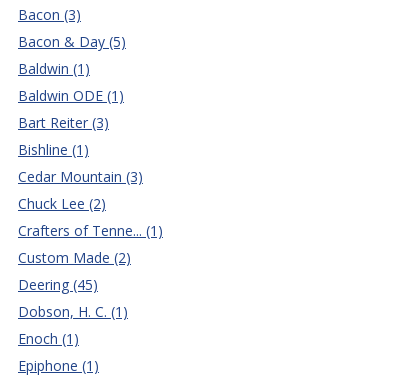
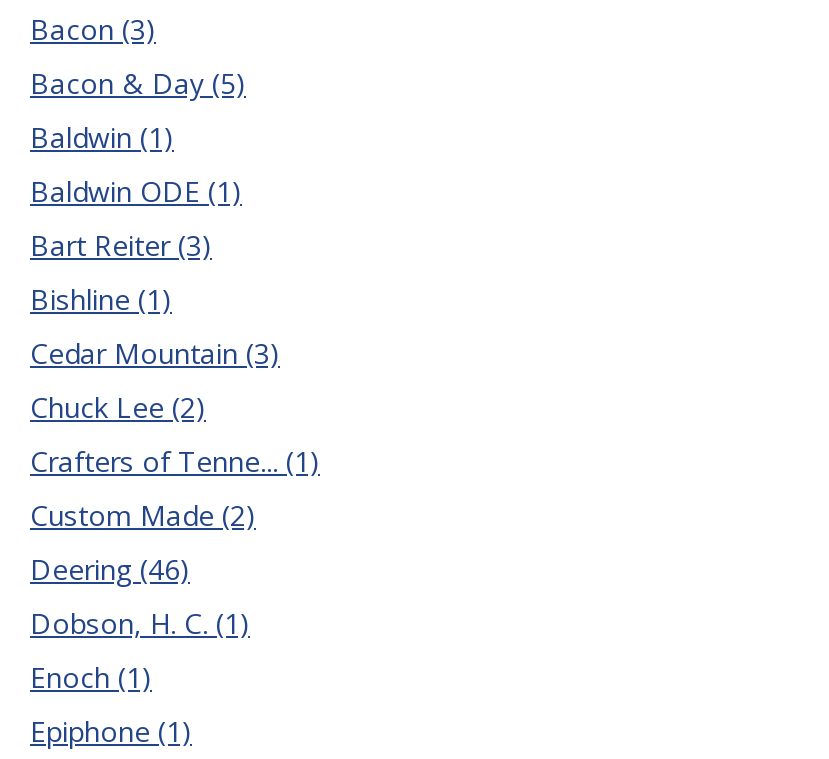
- Deering (45)
+ Deering (46)
